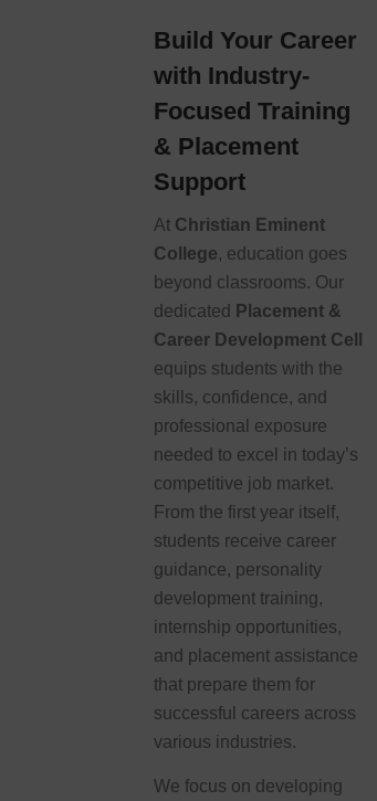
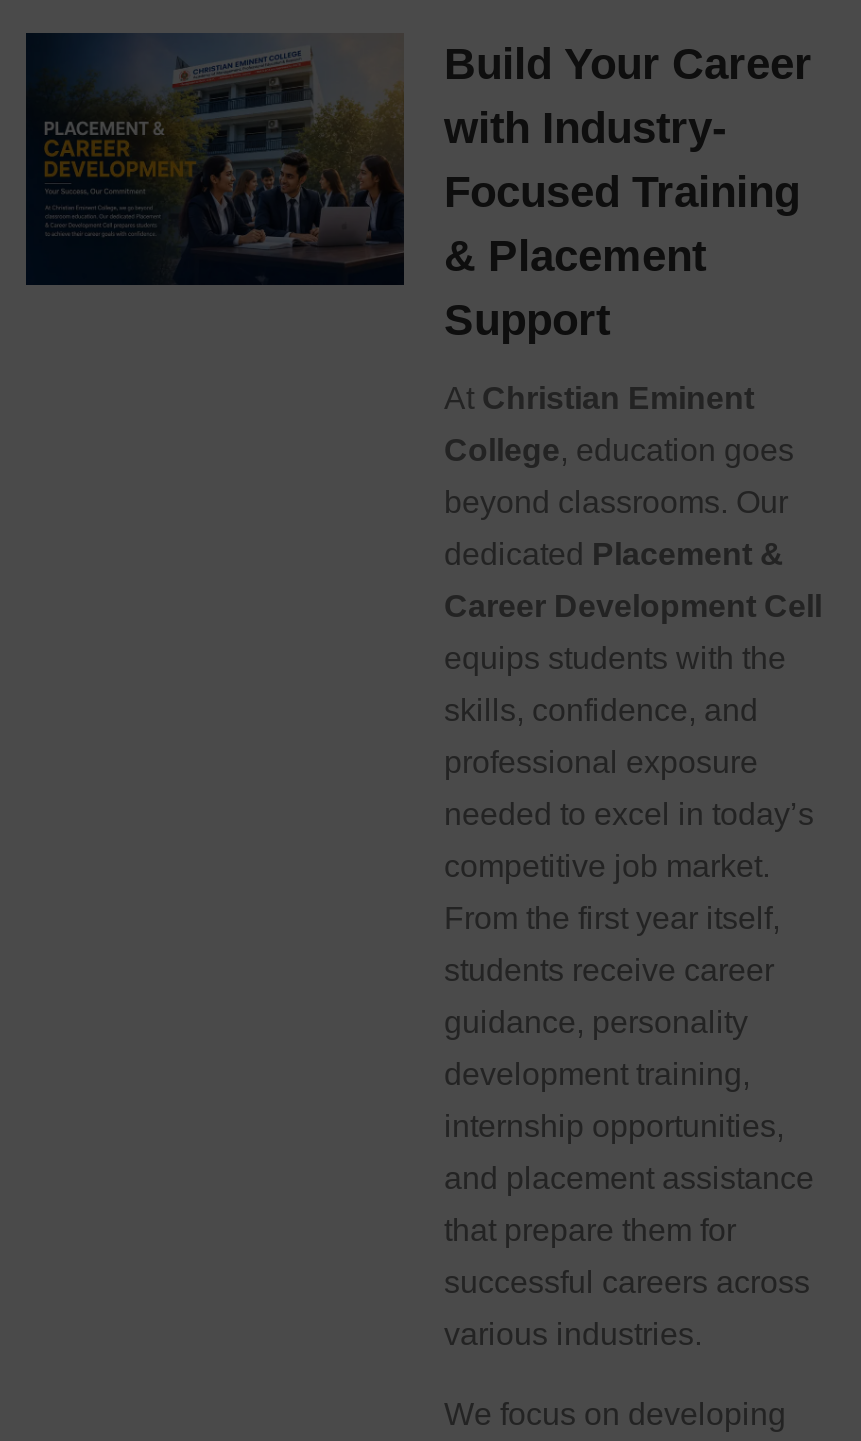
+ [image]
